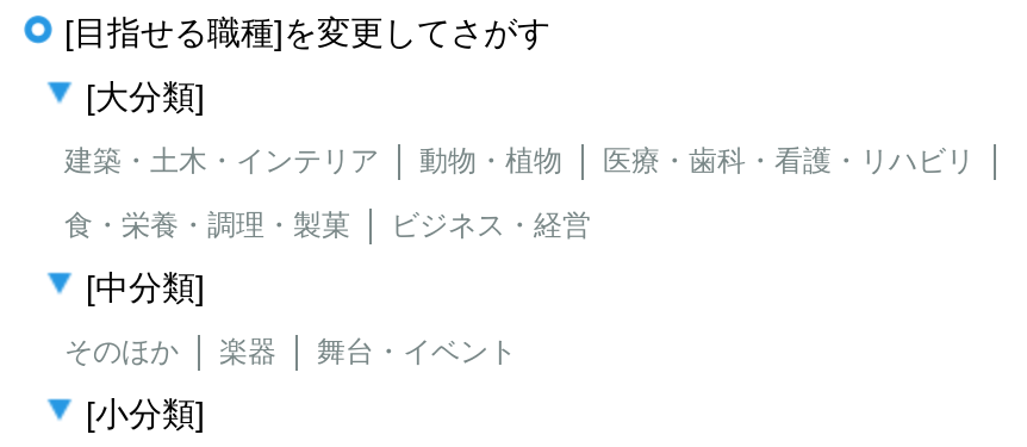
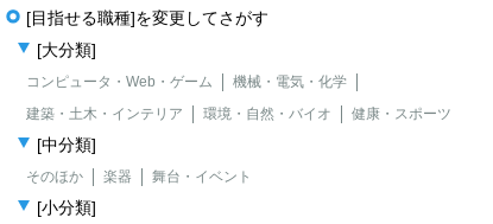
+ コンピュータ・Web・ゲーム
+ 機械・電気・化学

- 動物・植物
- 医療・歯科・看護・リハビリ
- 食・栄養・調理・製菓
- ビジネス・経営
+ 環境・自然・バイオ
+ 健康・スポーツ

moved down: 建築・土木・インテリア
